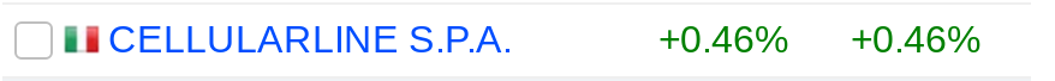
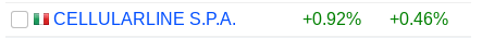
- +0.46%
+ +0.92%
